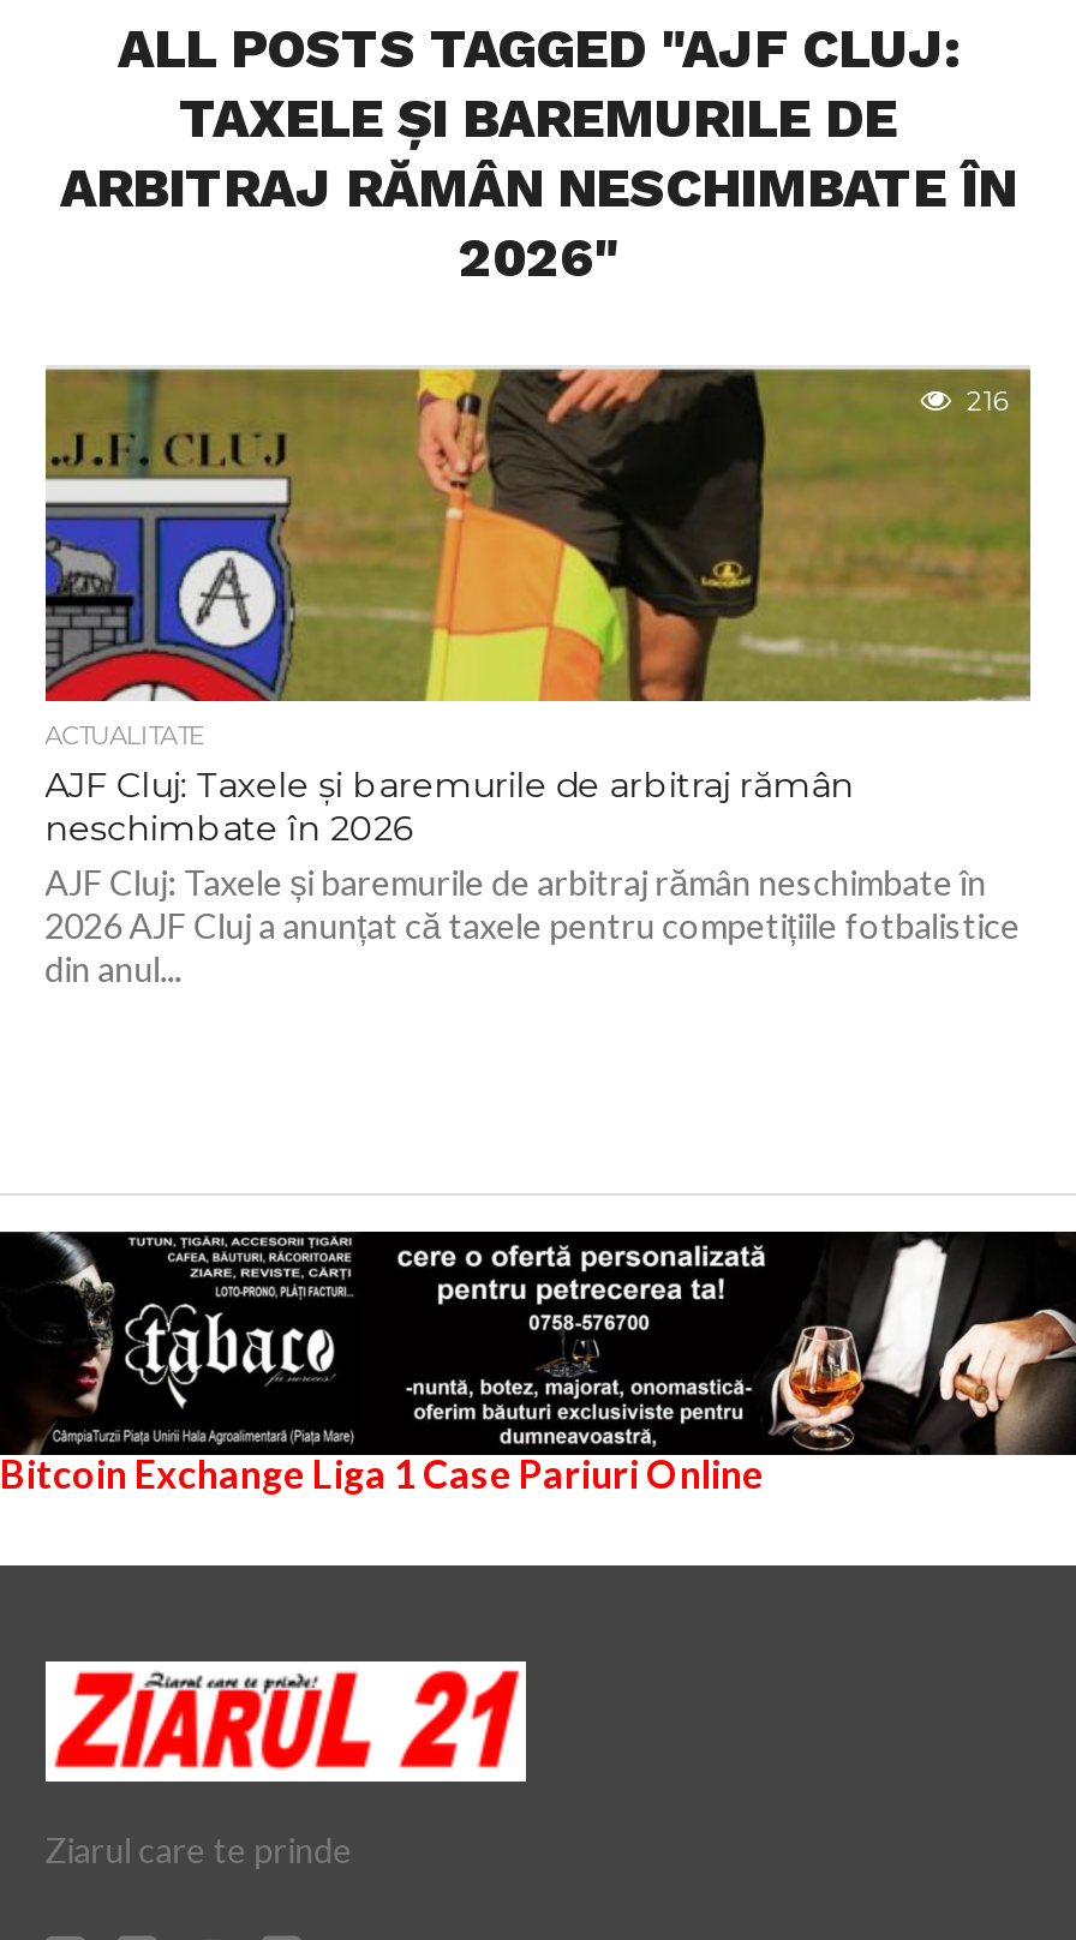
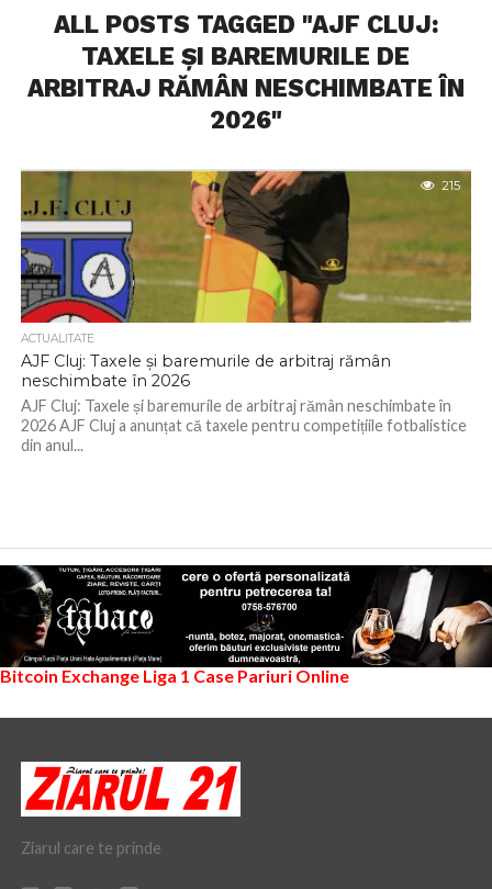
- 216
+ 215
